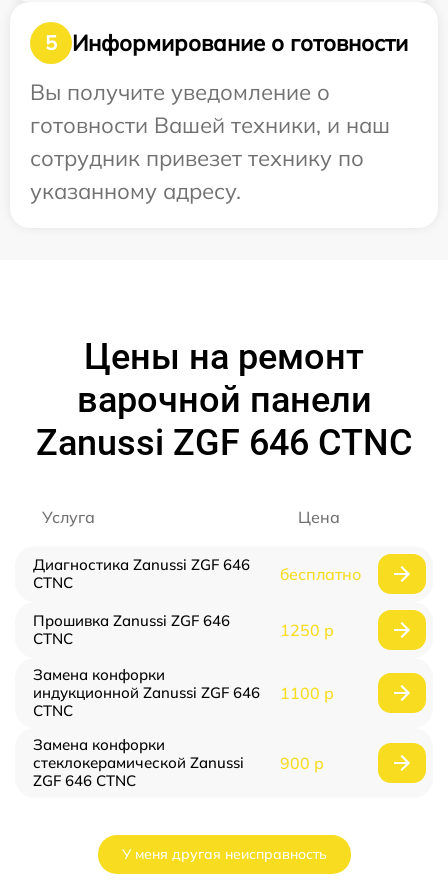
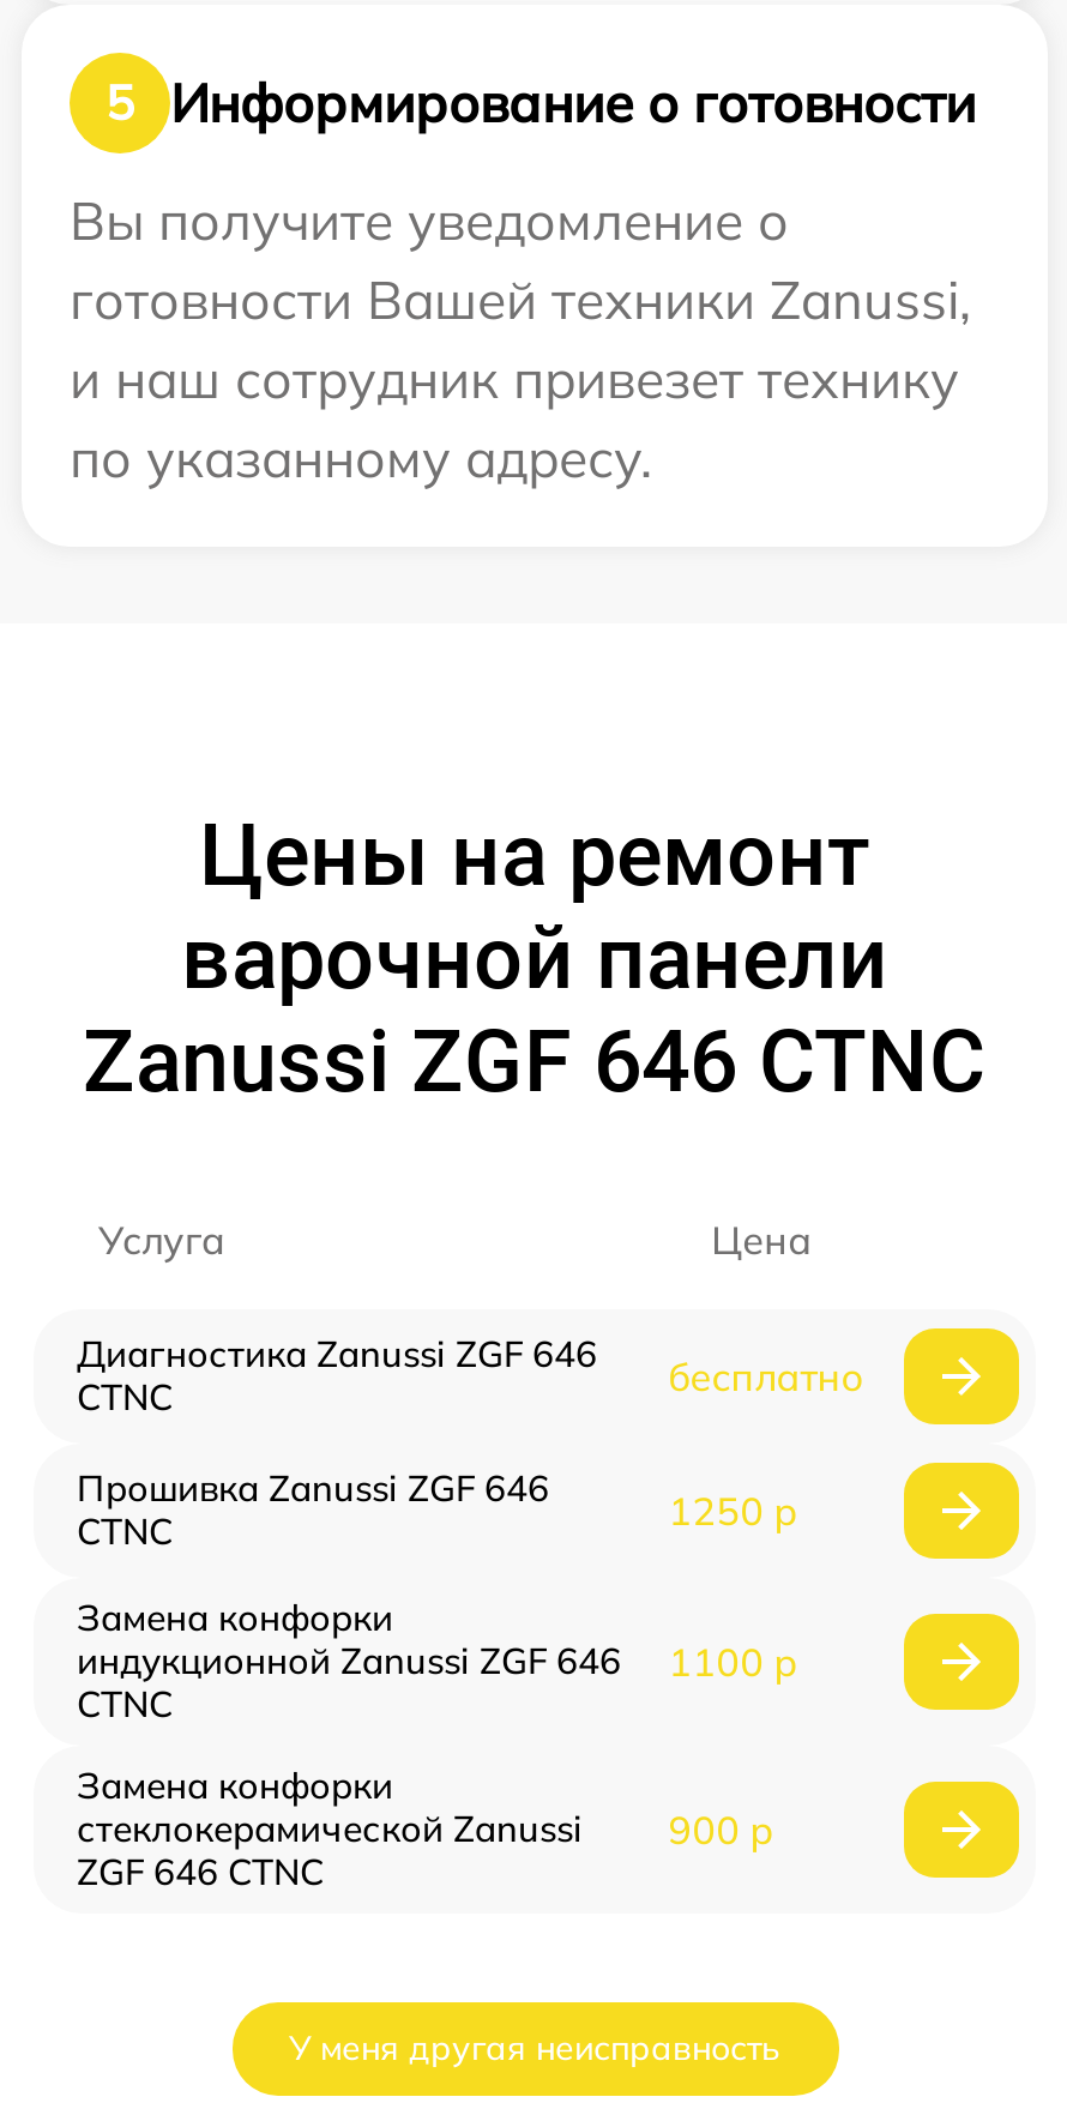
- готовности Вашей техники, и наш
- сотрудник привезет технику по
- указанному адресу.
+ готовности Вашей техники Zanussi,
+ и наш сотрудник привезет технику
+ по указанному адресу.
